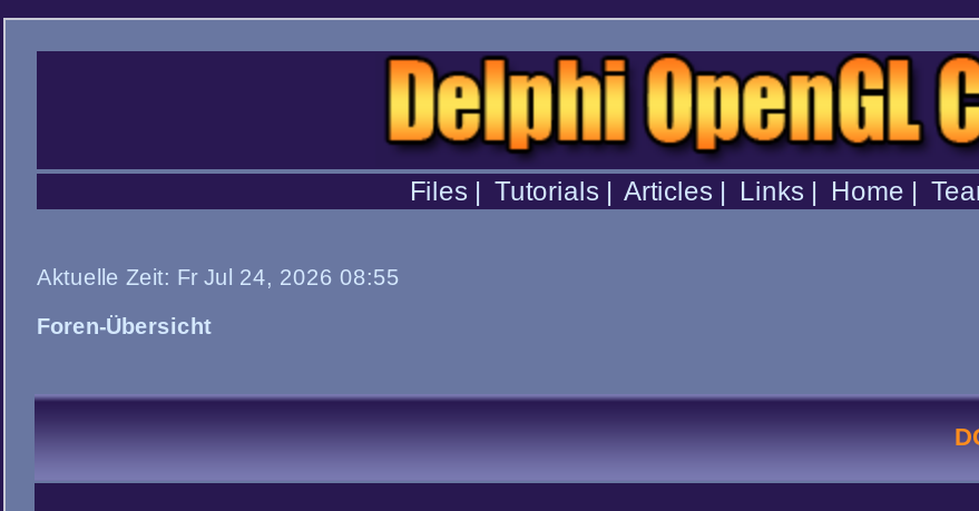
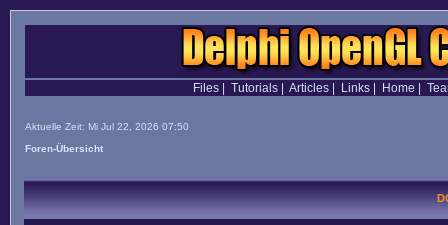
- Aktuelle Zeit: Fr Jul 24, 2026 08:55
+ Aktuelle Zeit: Mi Jul 22, 2026 07:50
